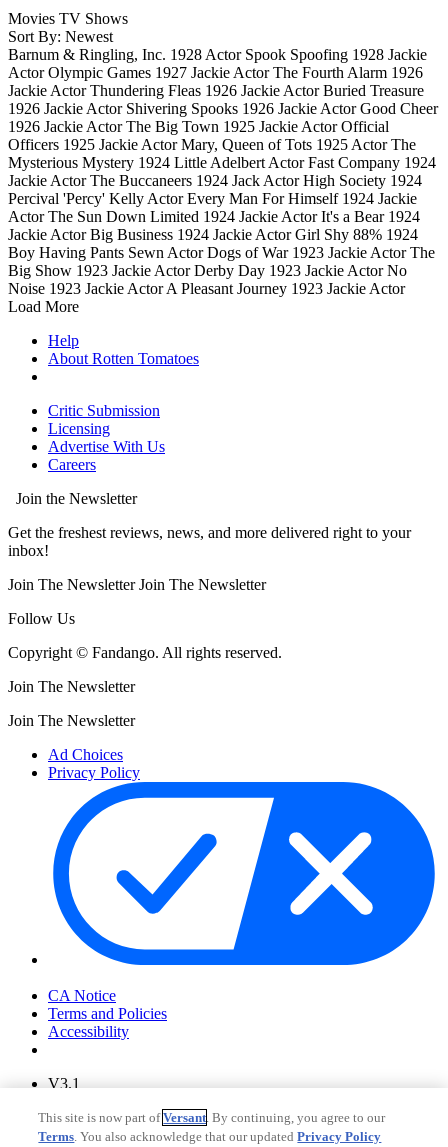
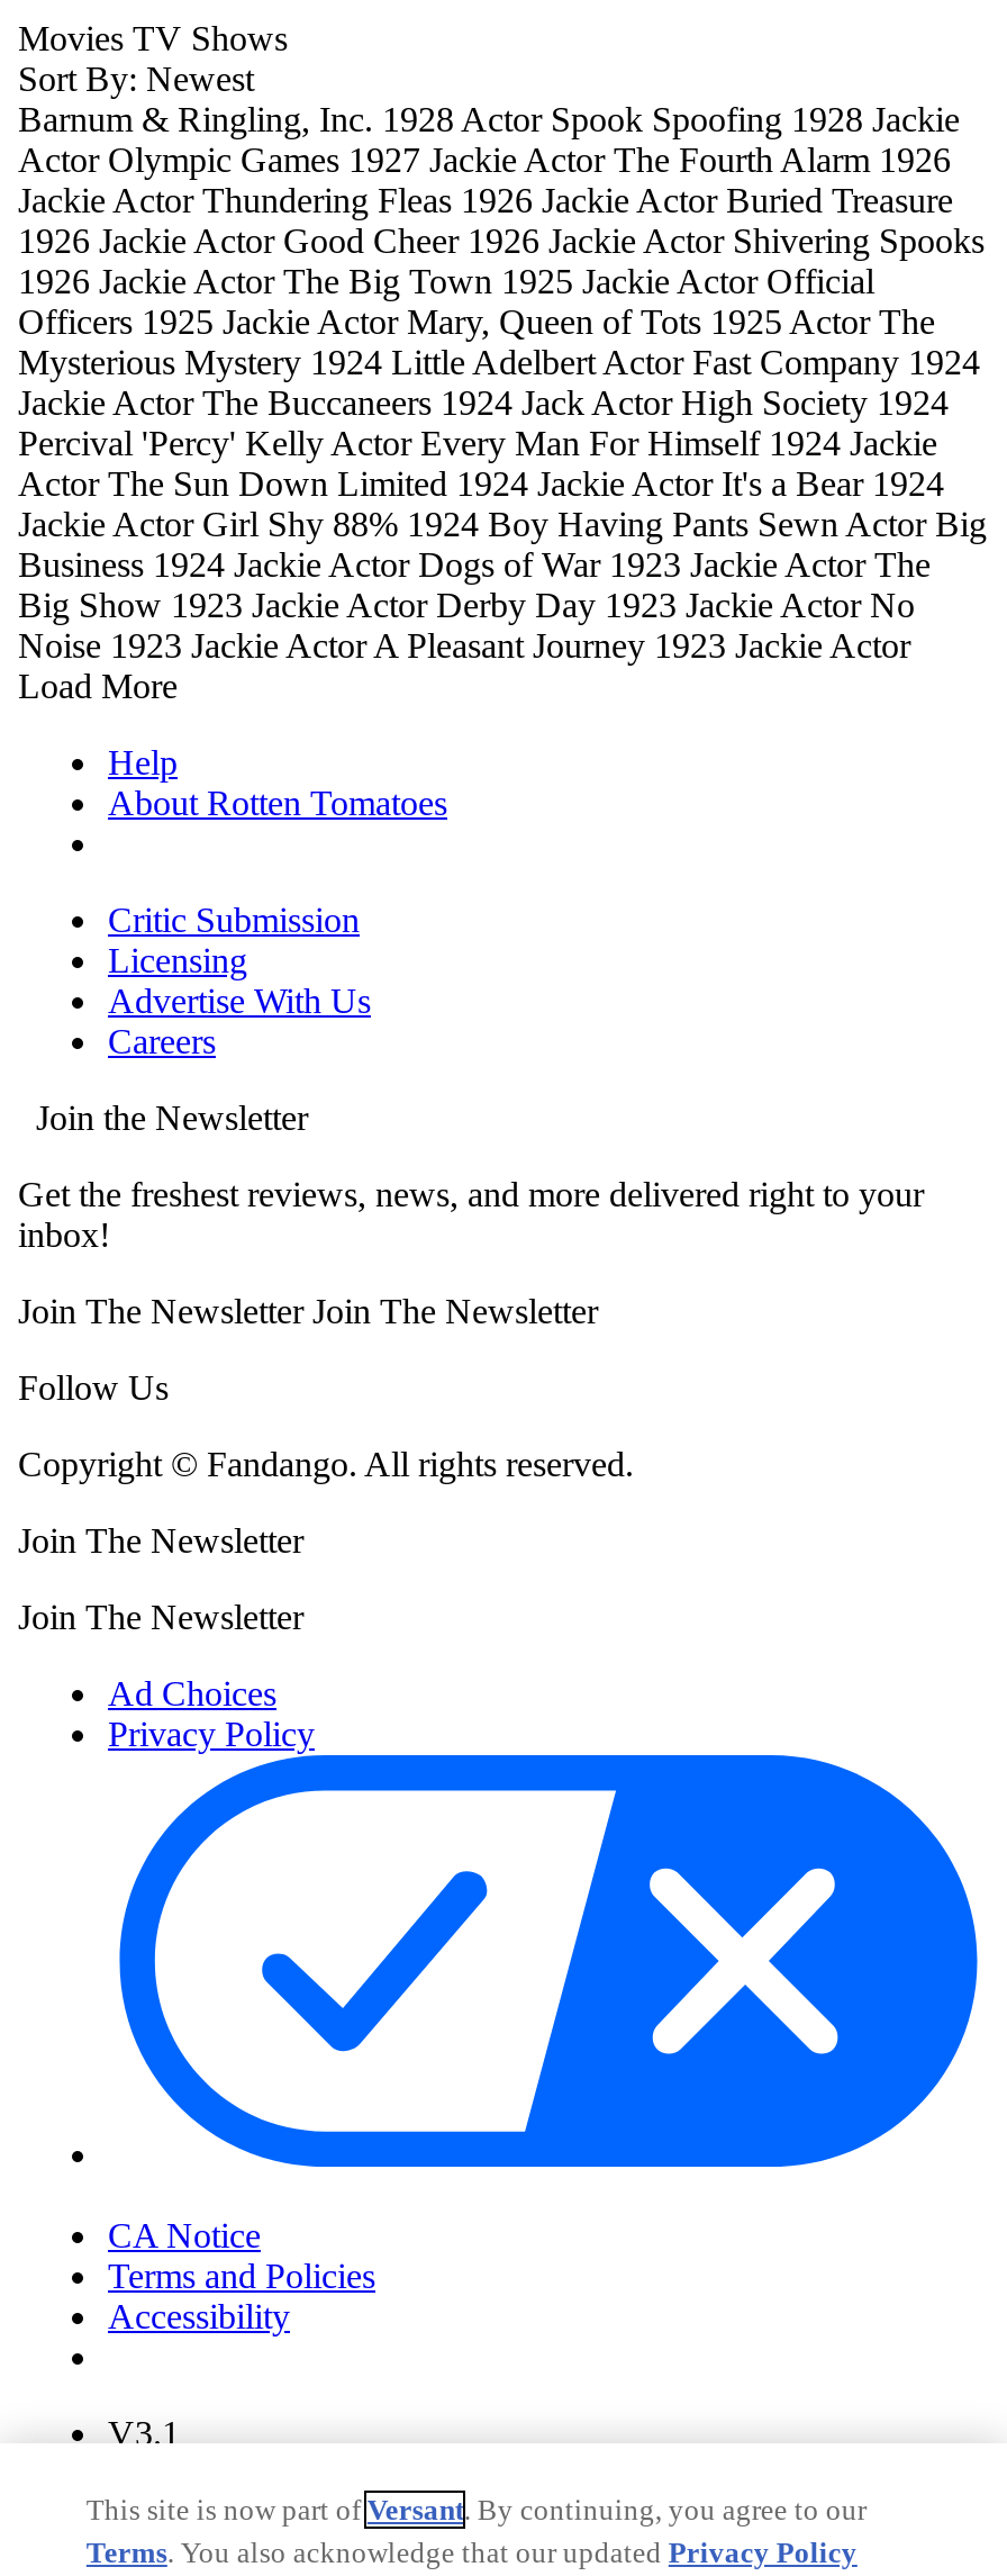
- 1926 Jackie Actor Shivering Spooks 1926 Jackie Actor Good Cheer
+ 1926 Jackie Actor Good Cheer 1926 Jackie Actor Shivering Spooks

- Jackie Actor Big Business 1924 Jackie Actor Girl Shy 88% 1924
- Boy Having Pants Sewn Actor Dogs of War 1923 Jackie Actor The
+ Jackie Actor Girl Shy 88% 1924 Boy Having Pants Sewn Actor Big
+ Business 1924 Jackie Actor Dogs of War 1923 Jackie Actor The
